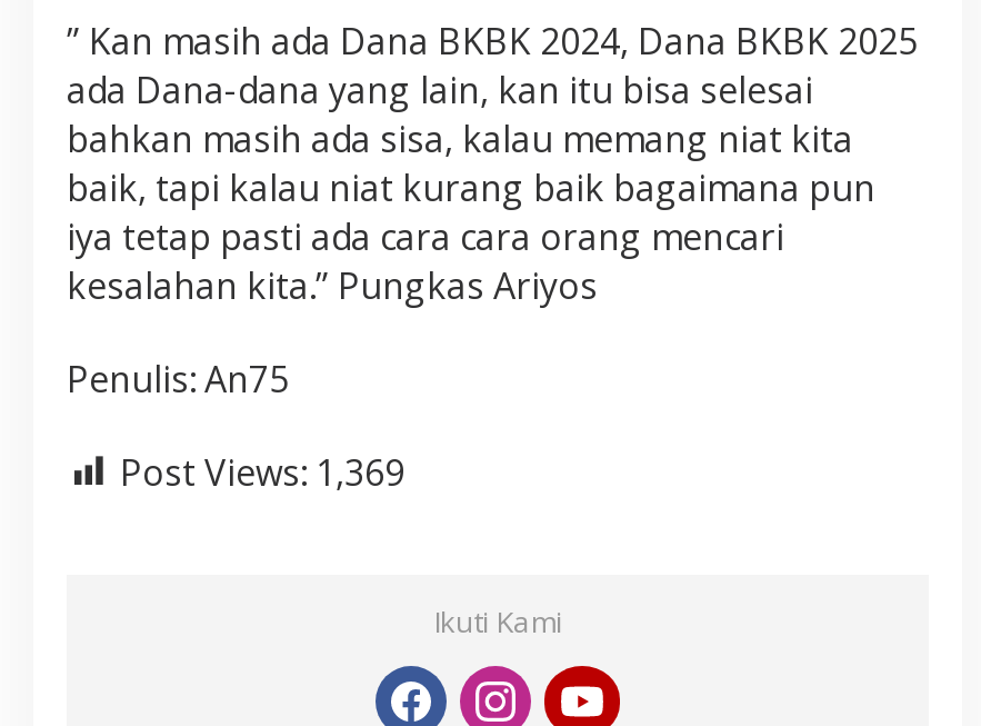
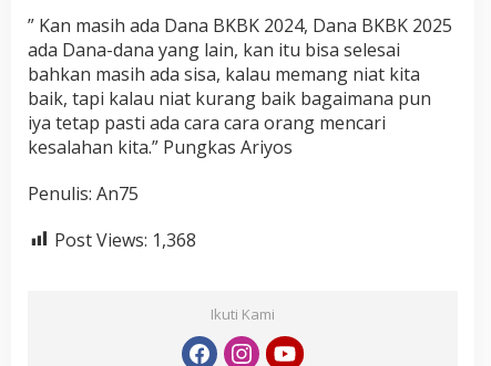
- Post Views: 1,369
+ Post Views: 1,368
